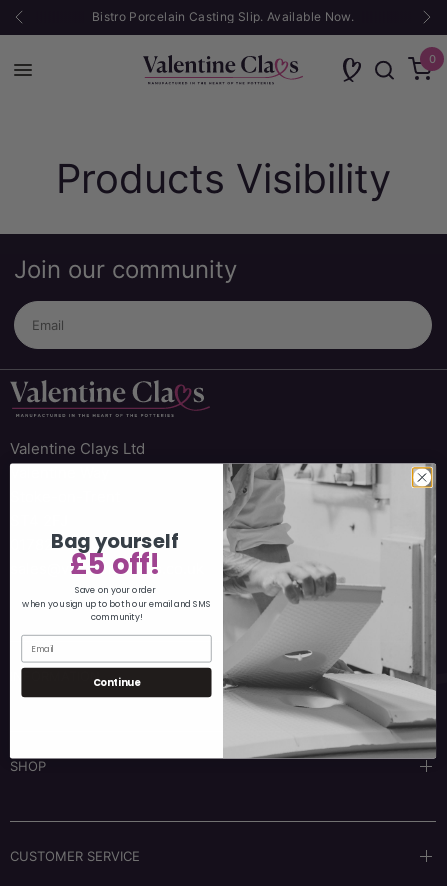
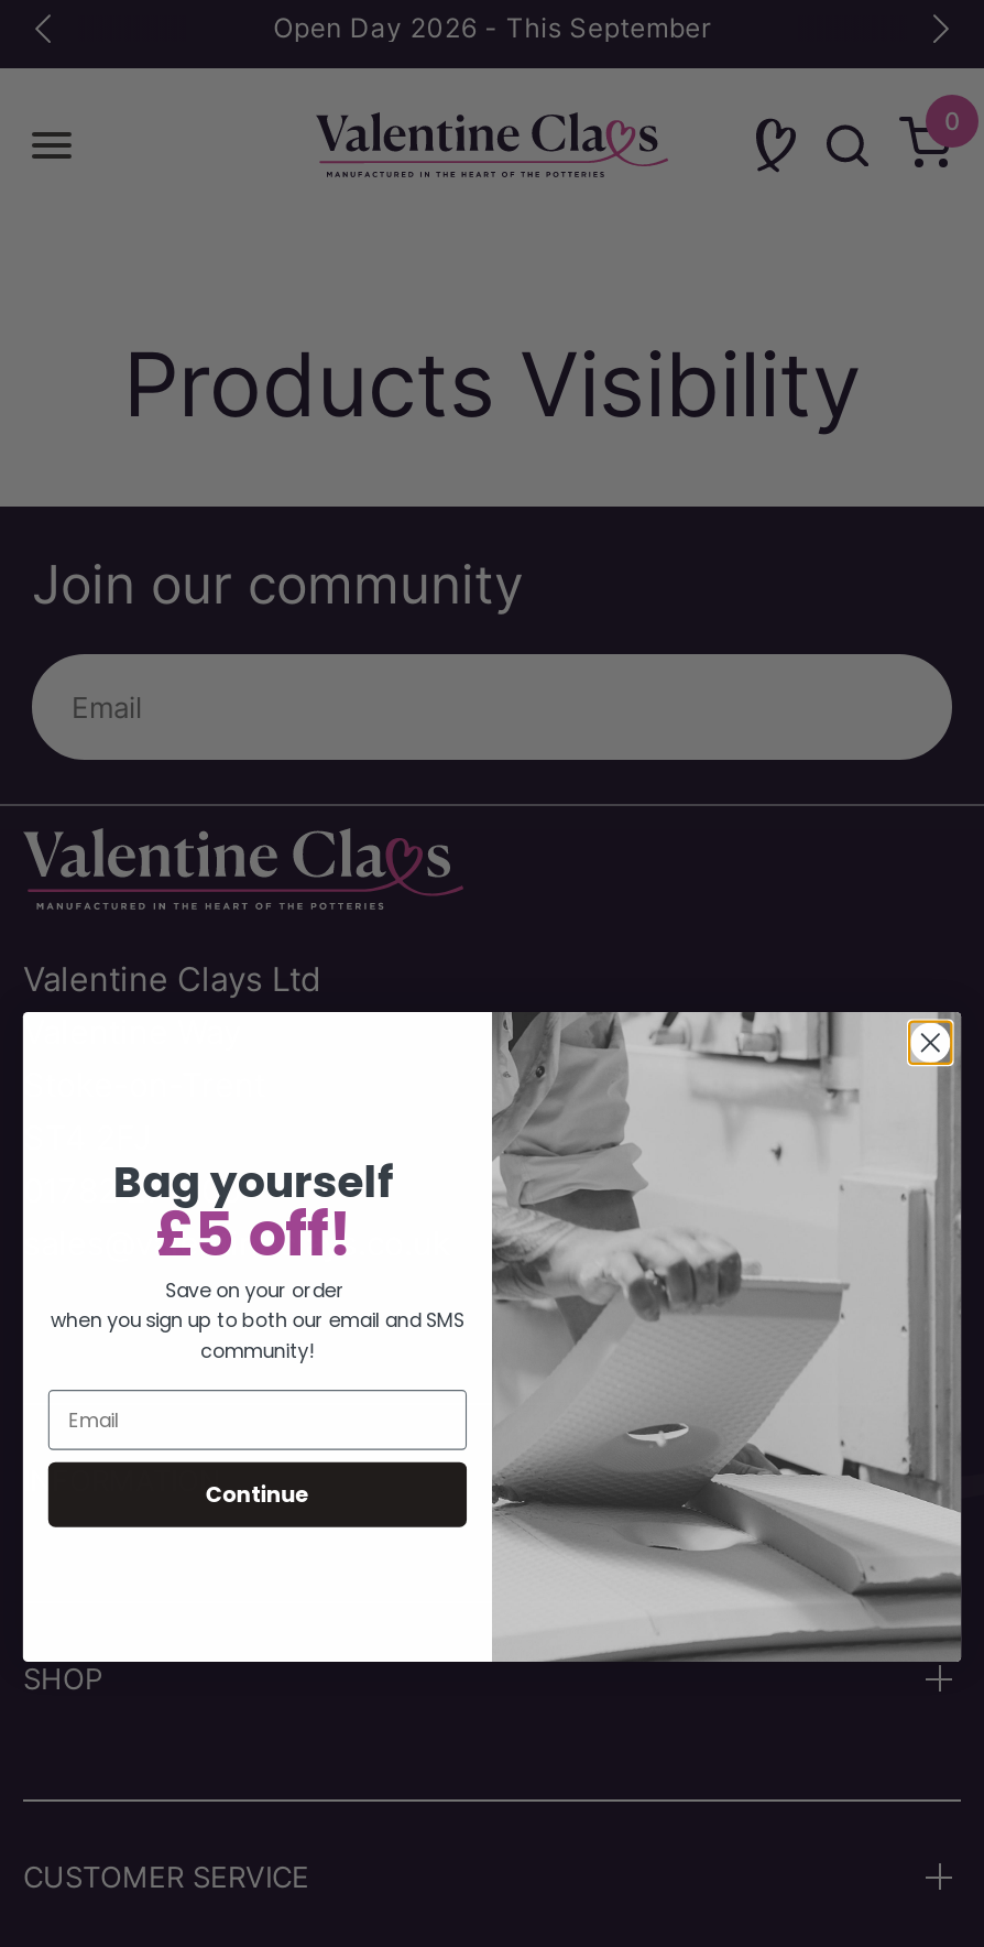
- Bistro Porcelain Casting Slip. Available Now.
+ Open Day 2026 - This September
